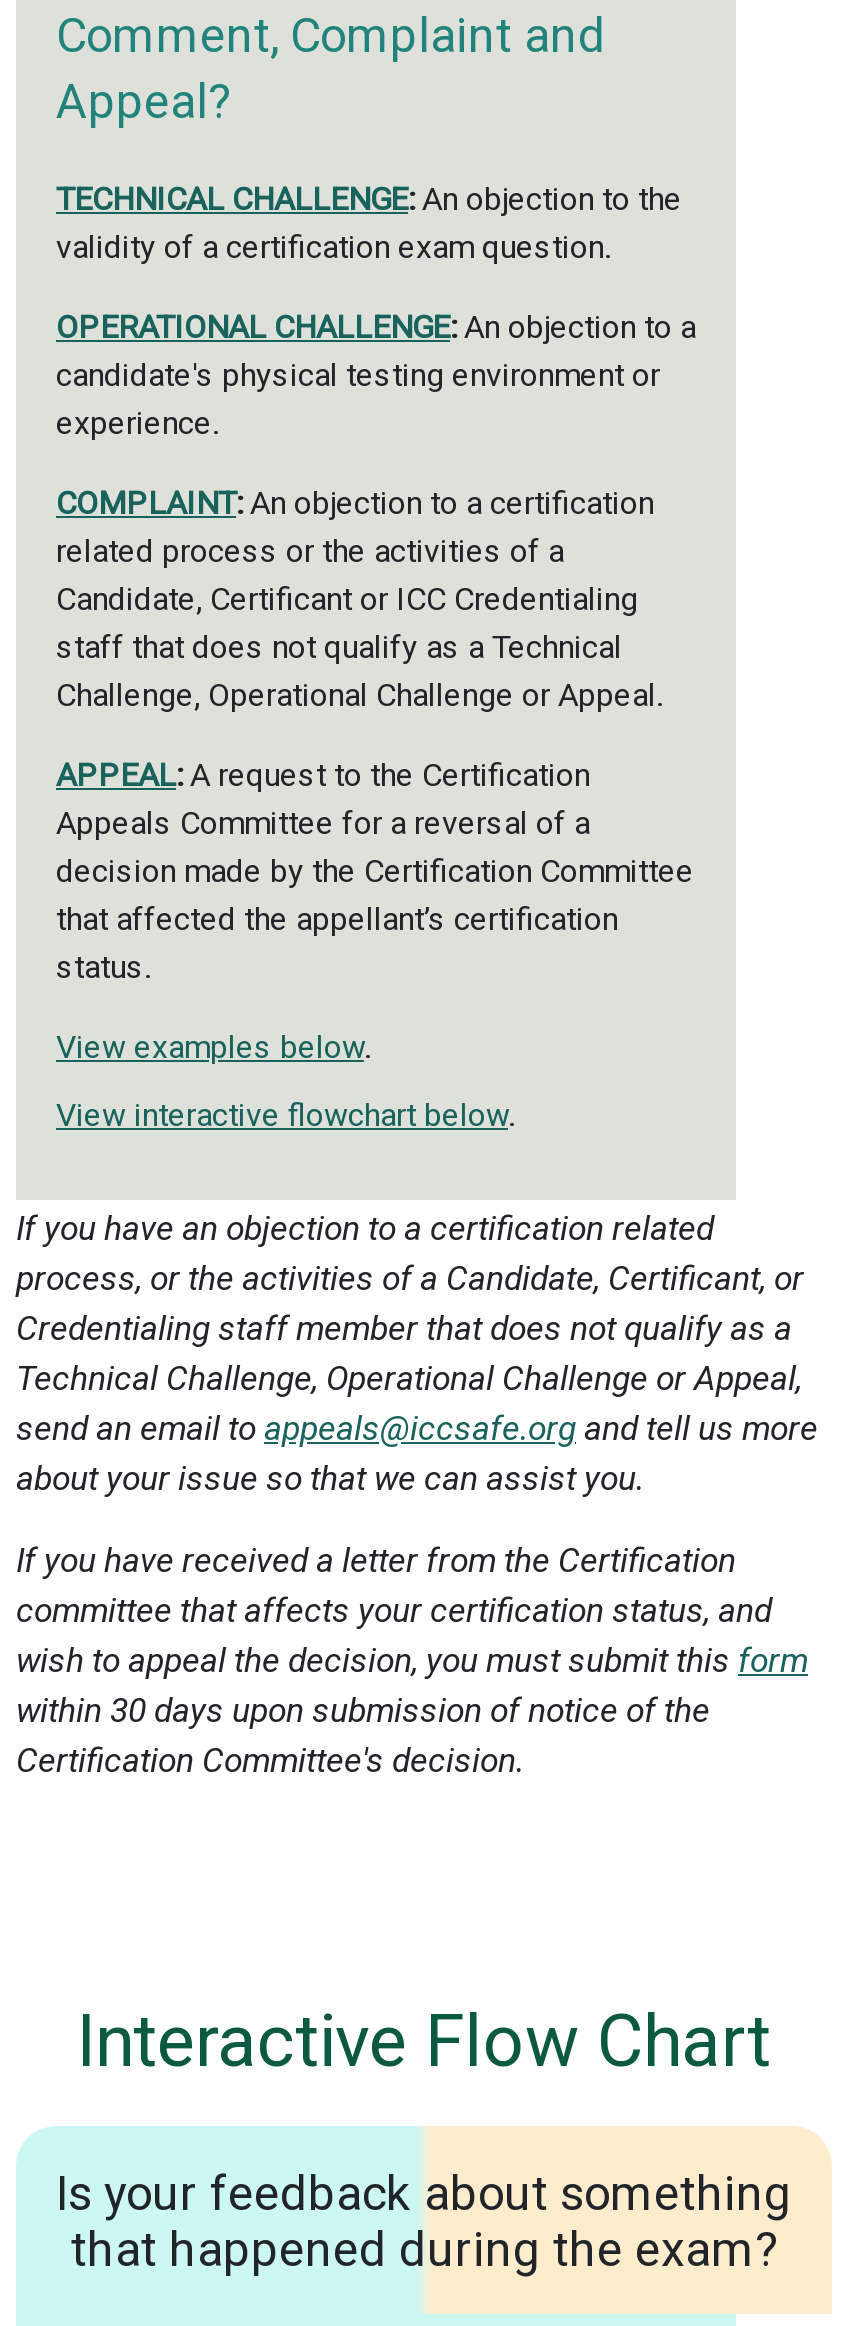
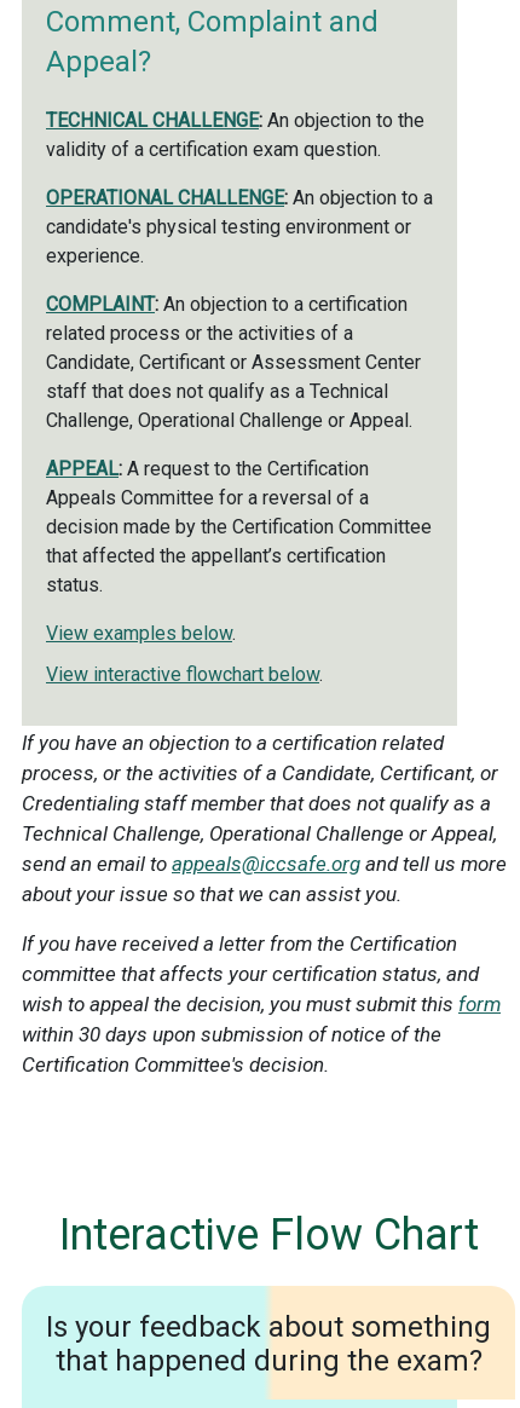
- Candidate, Certificant or ICC Credentialing
+ Candidate, Certificant or Assessment Center
